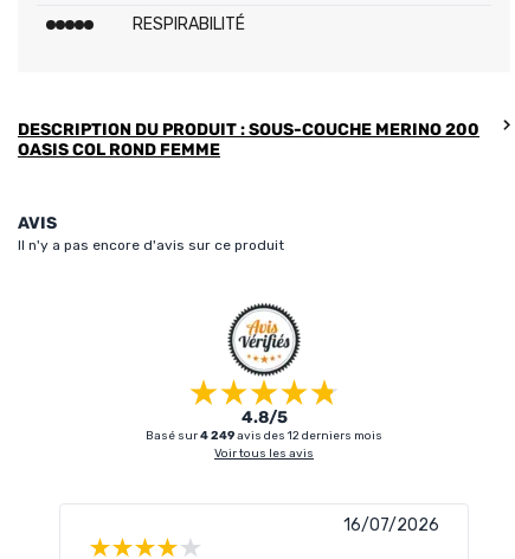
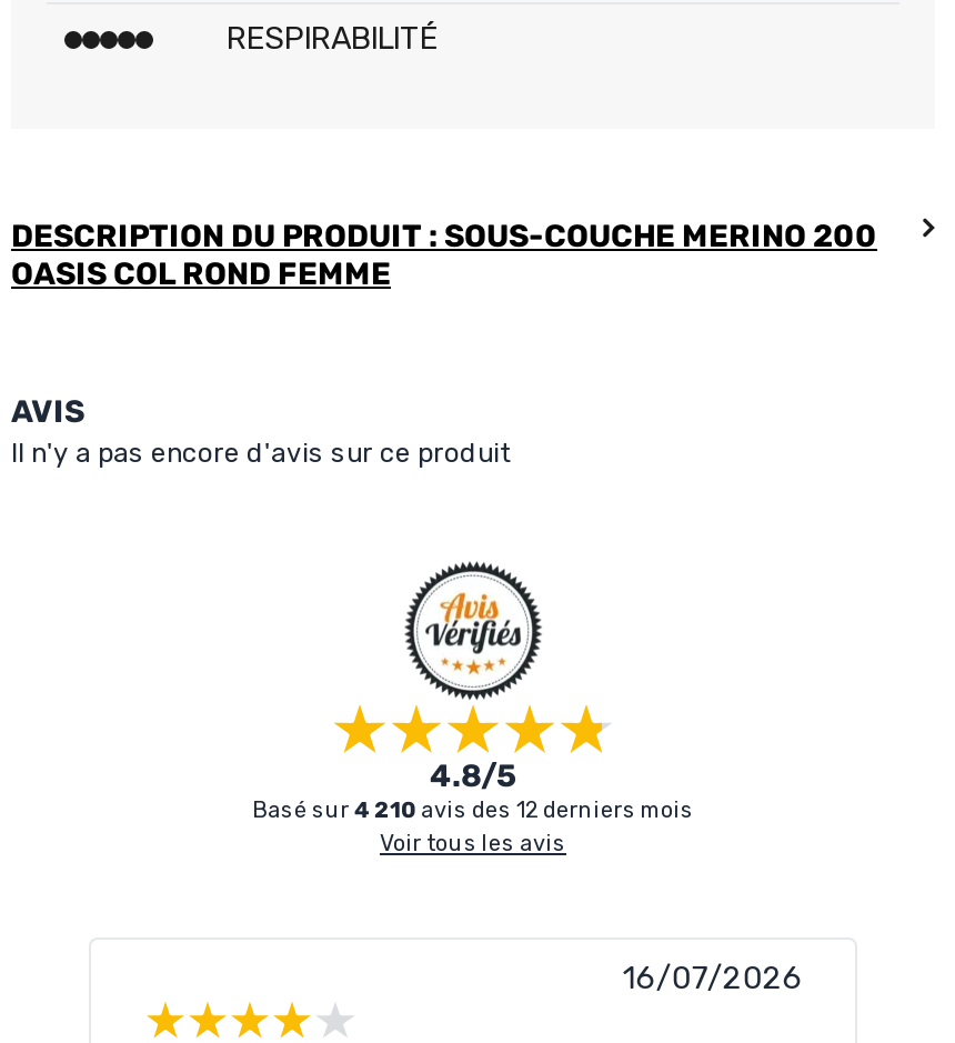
- Basé sur 4 249 avis des 12 derniers mois
+ Basé sur 4 210 avis des 12 derniers mois
